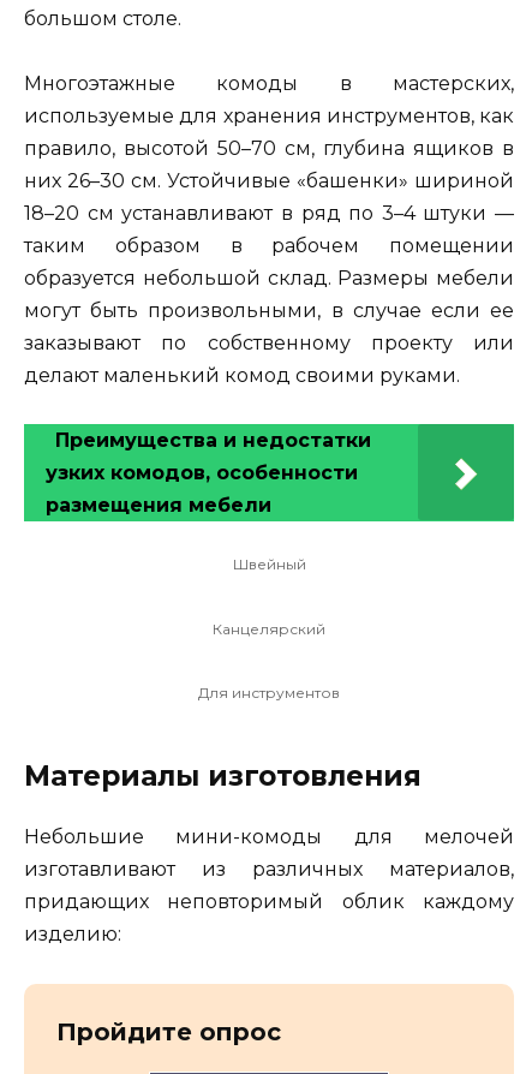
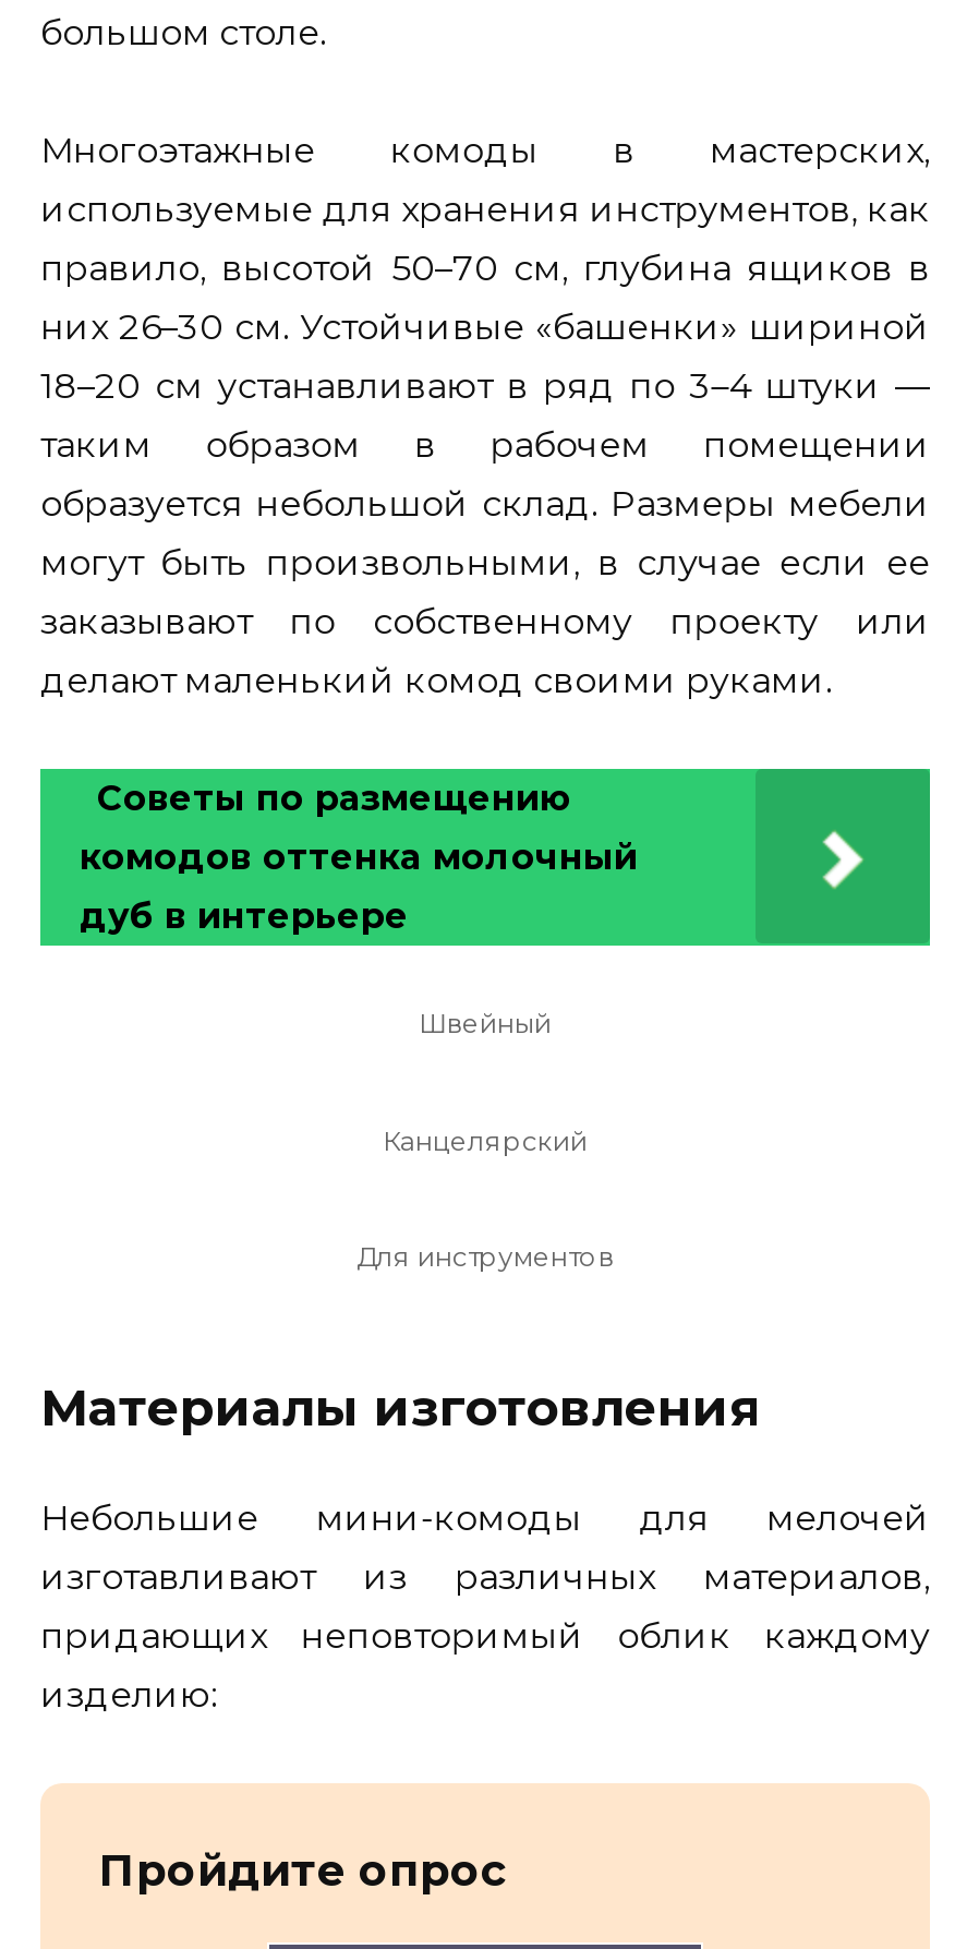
- Преимущества и недостатки
- узких комодов, особенности
- размещения мебели
+ Советы по размещению
+ комодов оттенка молочный
+ дуб в интерьере
